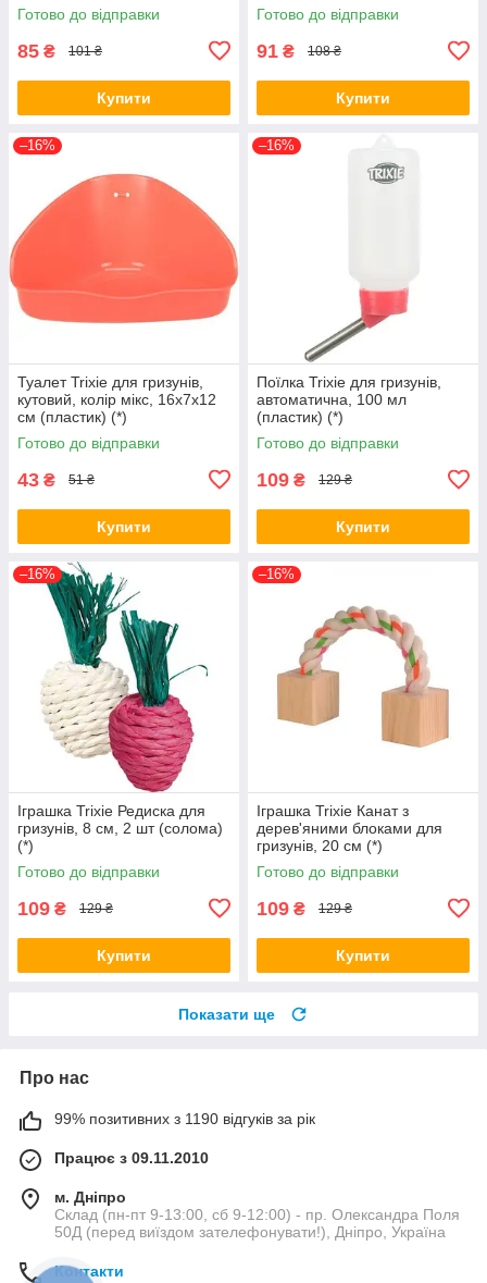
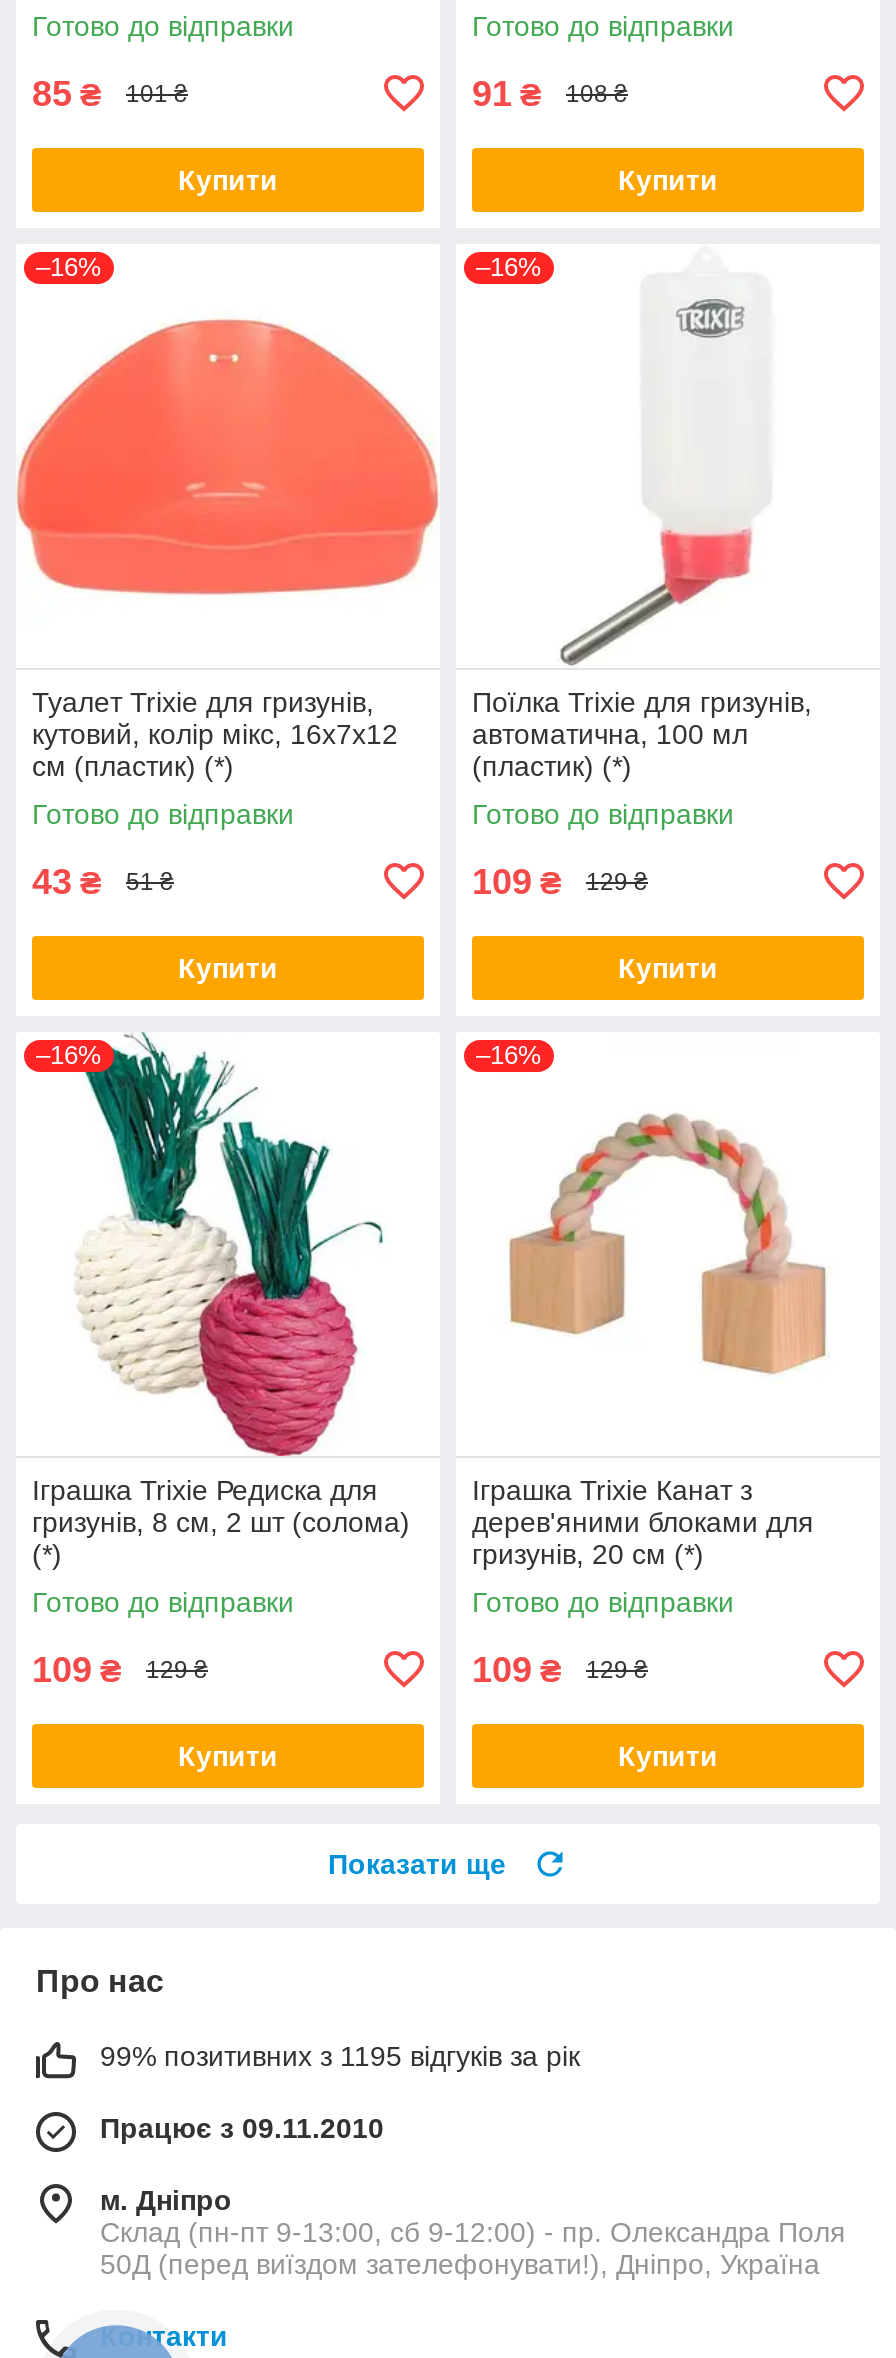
- 99% позитивних з 1190 відгуків за рік
+ 99% позитивних з 1195 відгуків за рік
